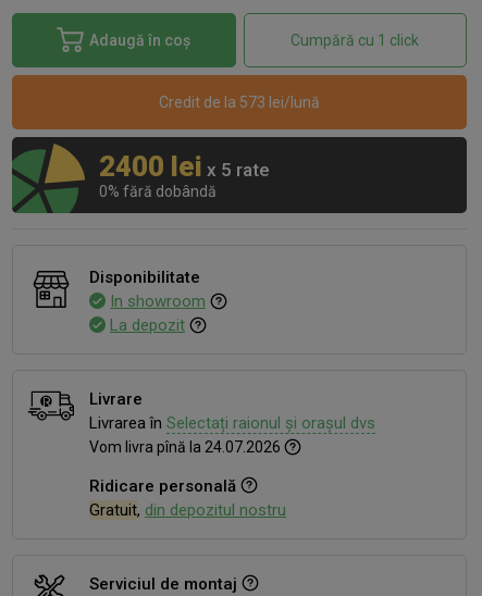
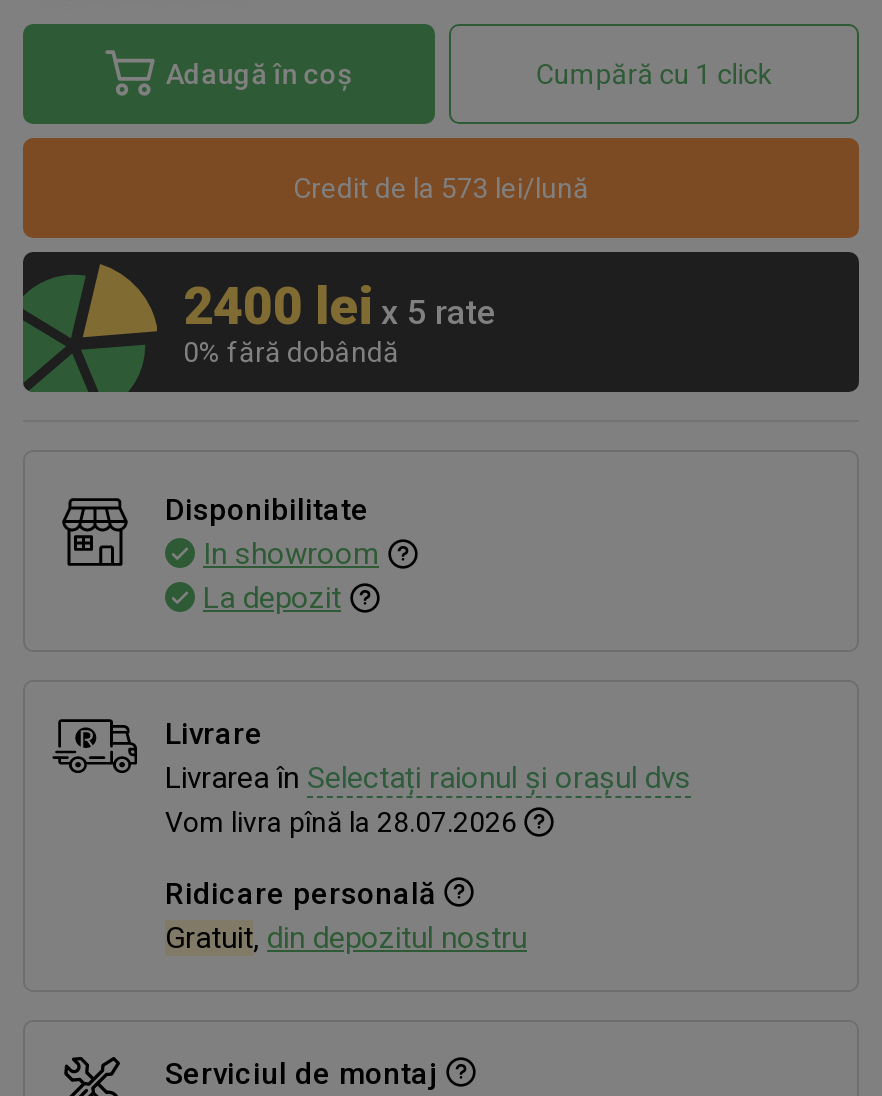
- Vom livra pînă la 24.07.2026
+ Vom livra pînă la 28.07.2026
